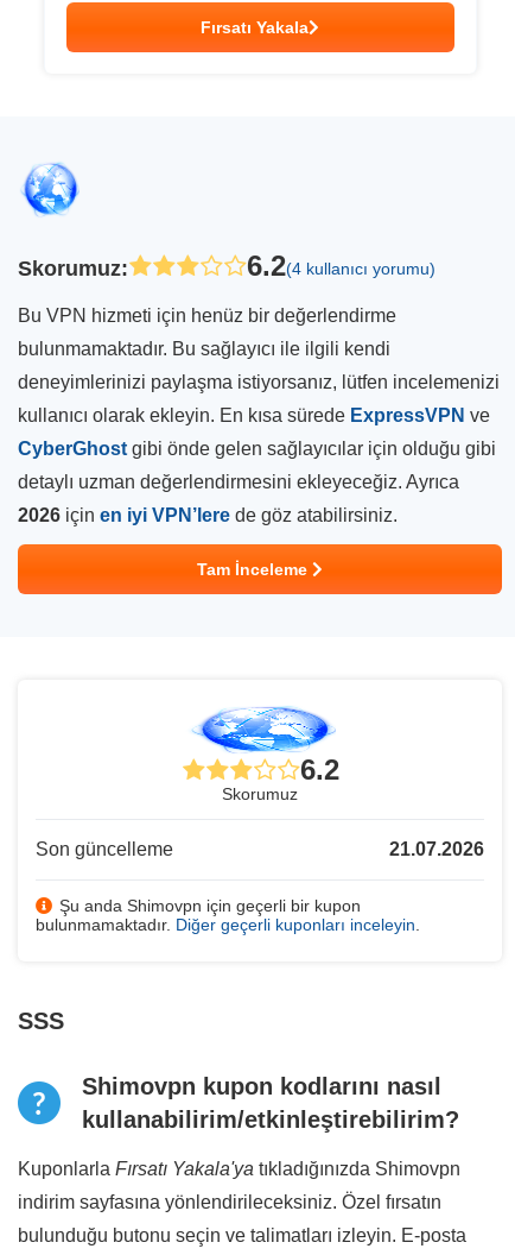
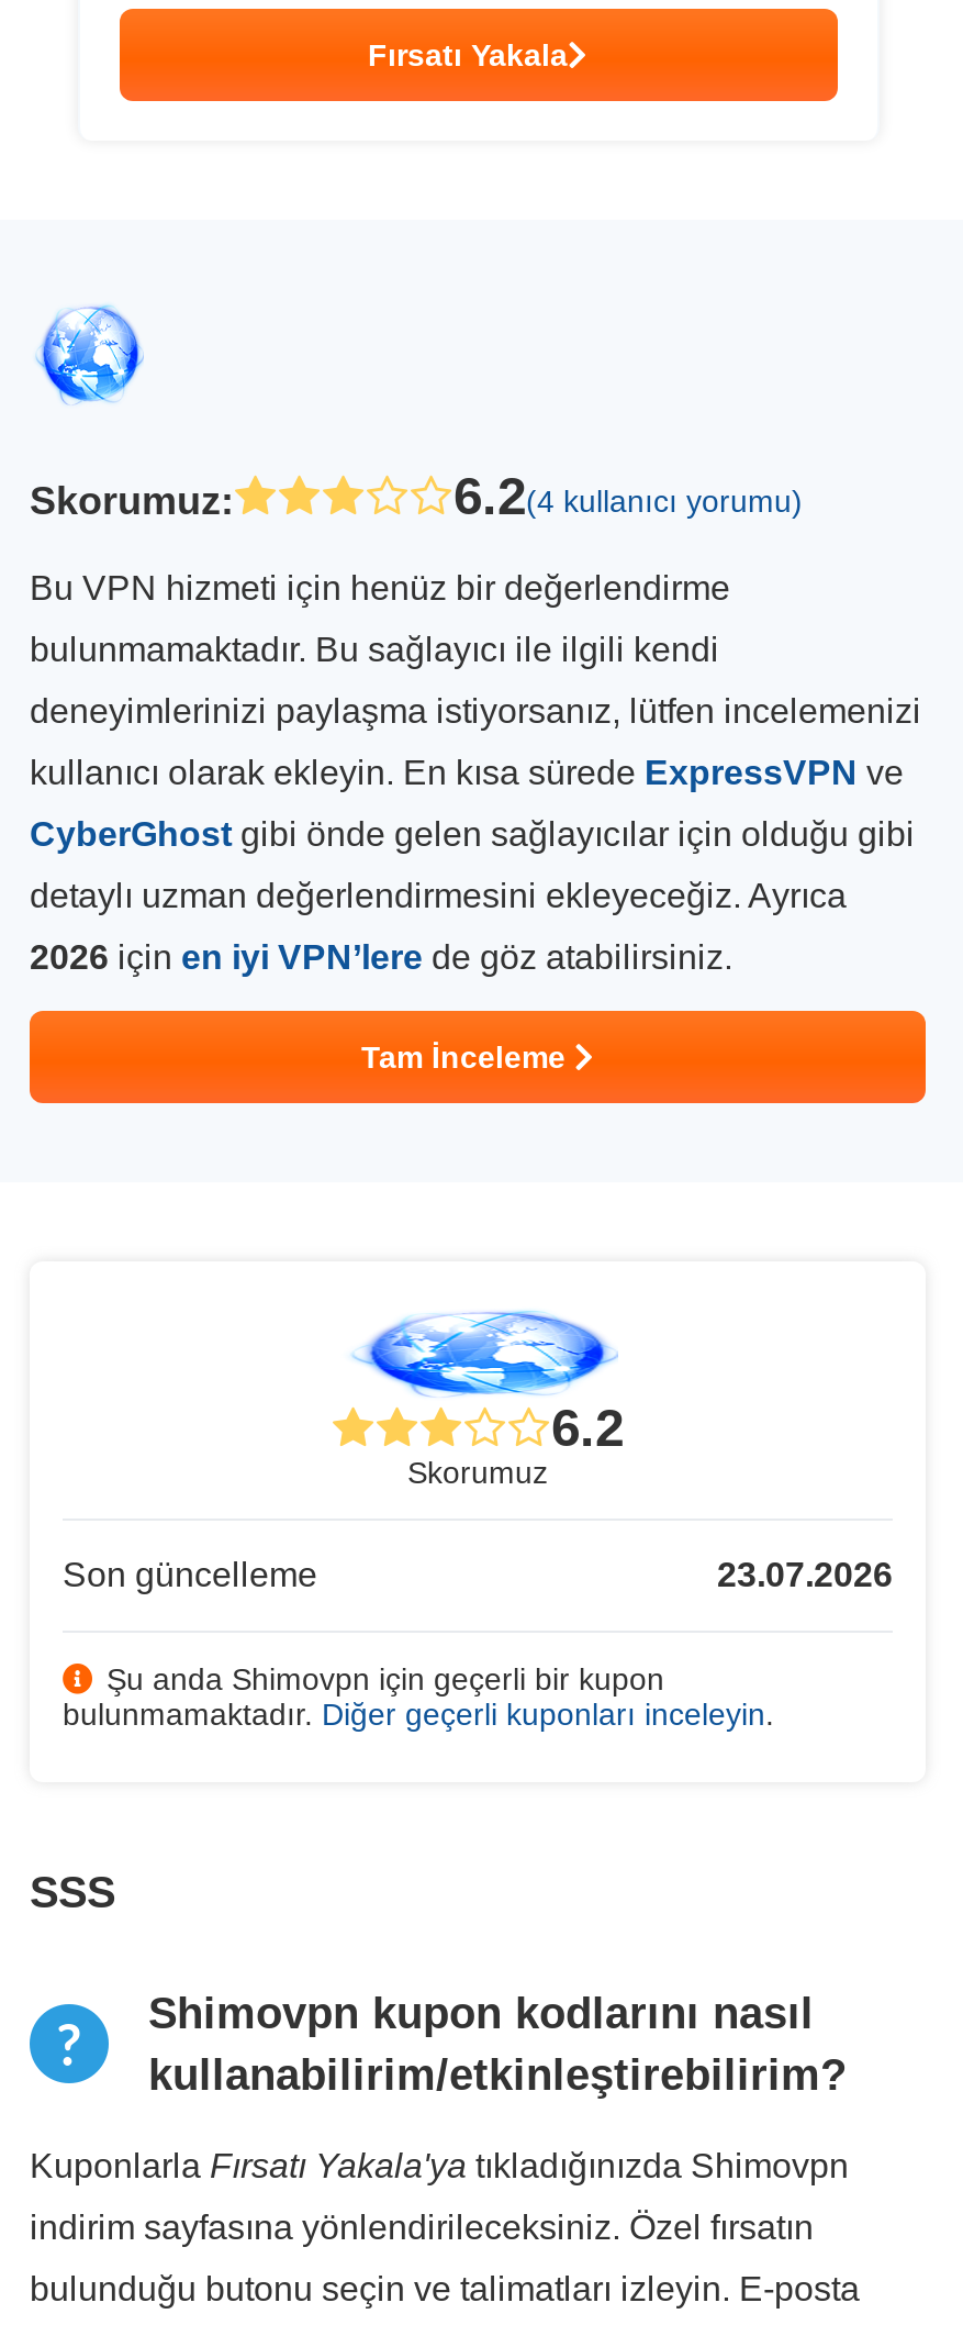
- 21.07.2026
+ 23.07.2026
